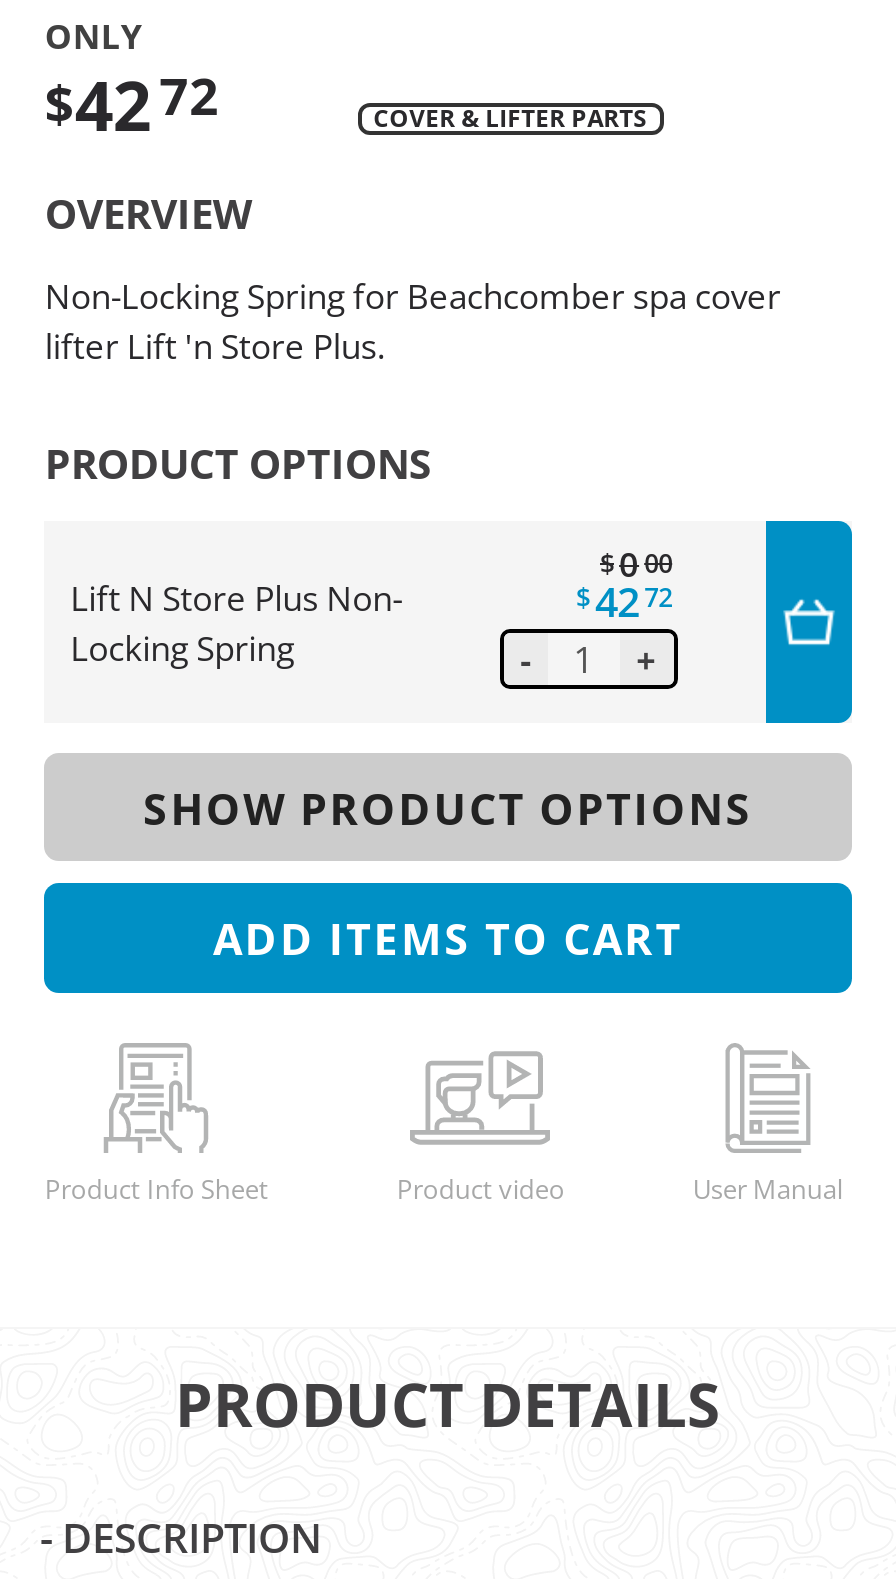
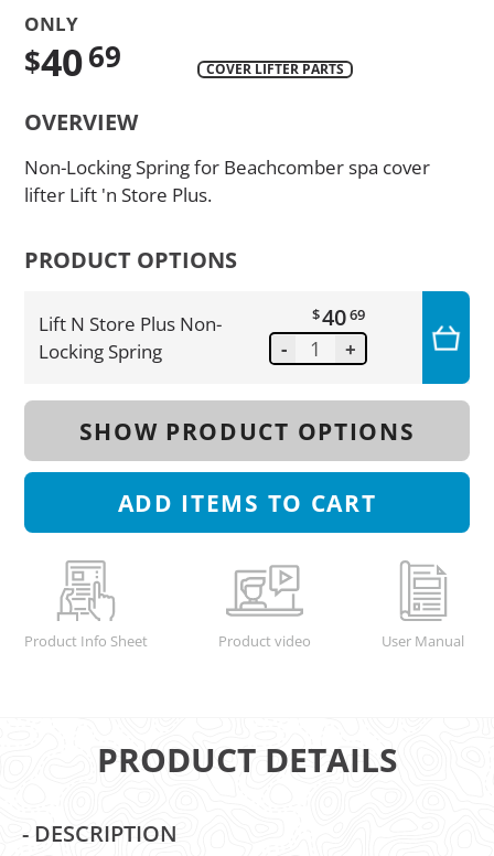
- $42 72
- COVER & LIFTER PARTS
+ $40 69
+ COVER LIFTER PARTS

- $ 0 00
- $ 42 72
+ $ 40 69
